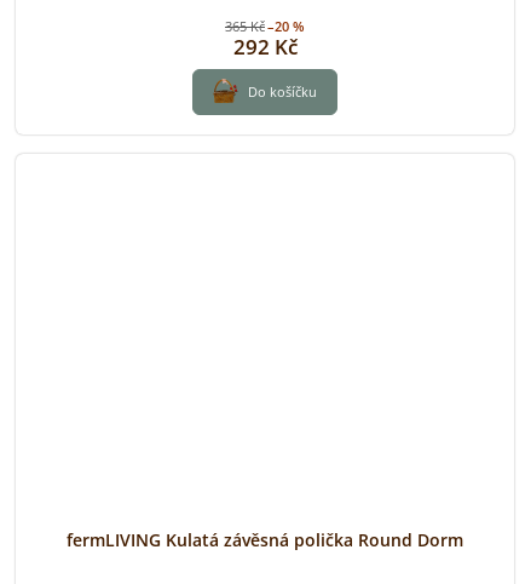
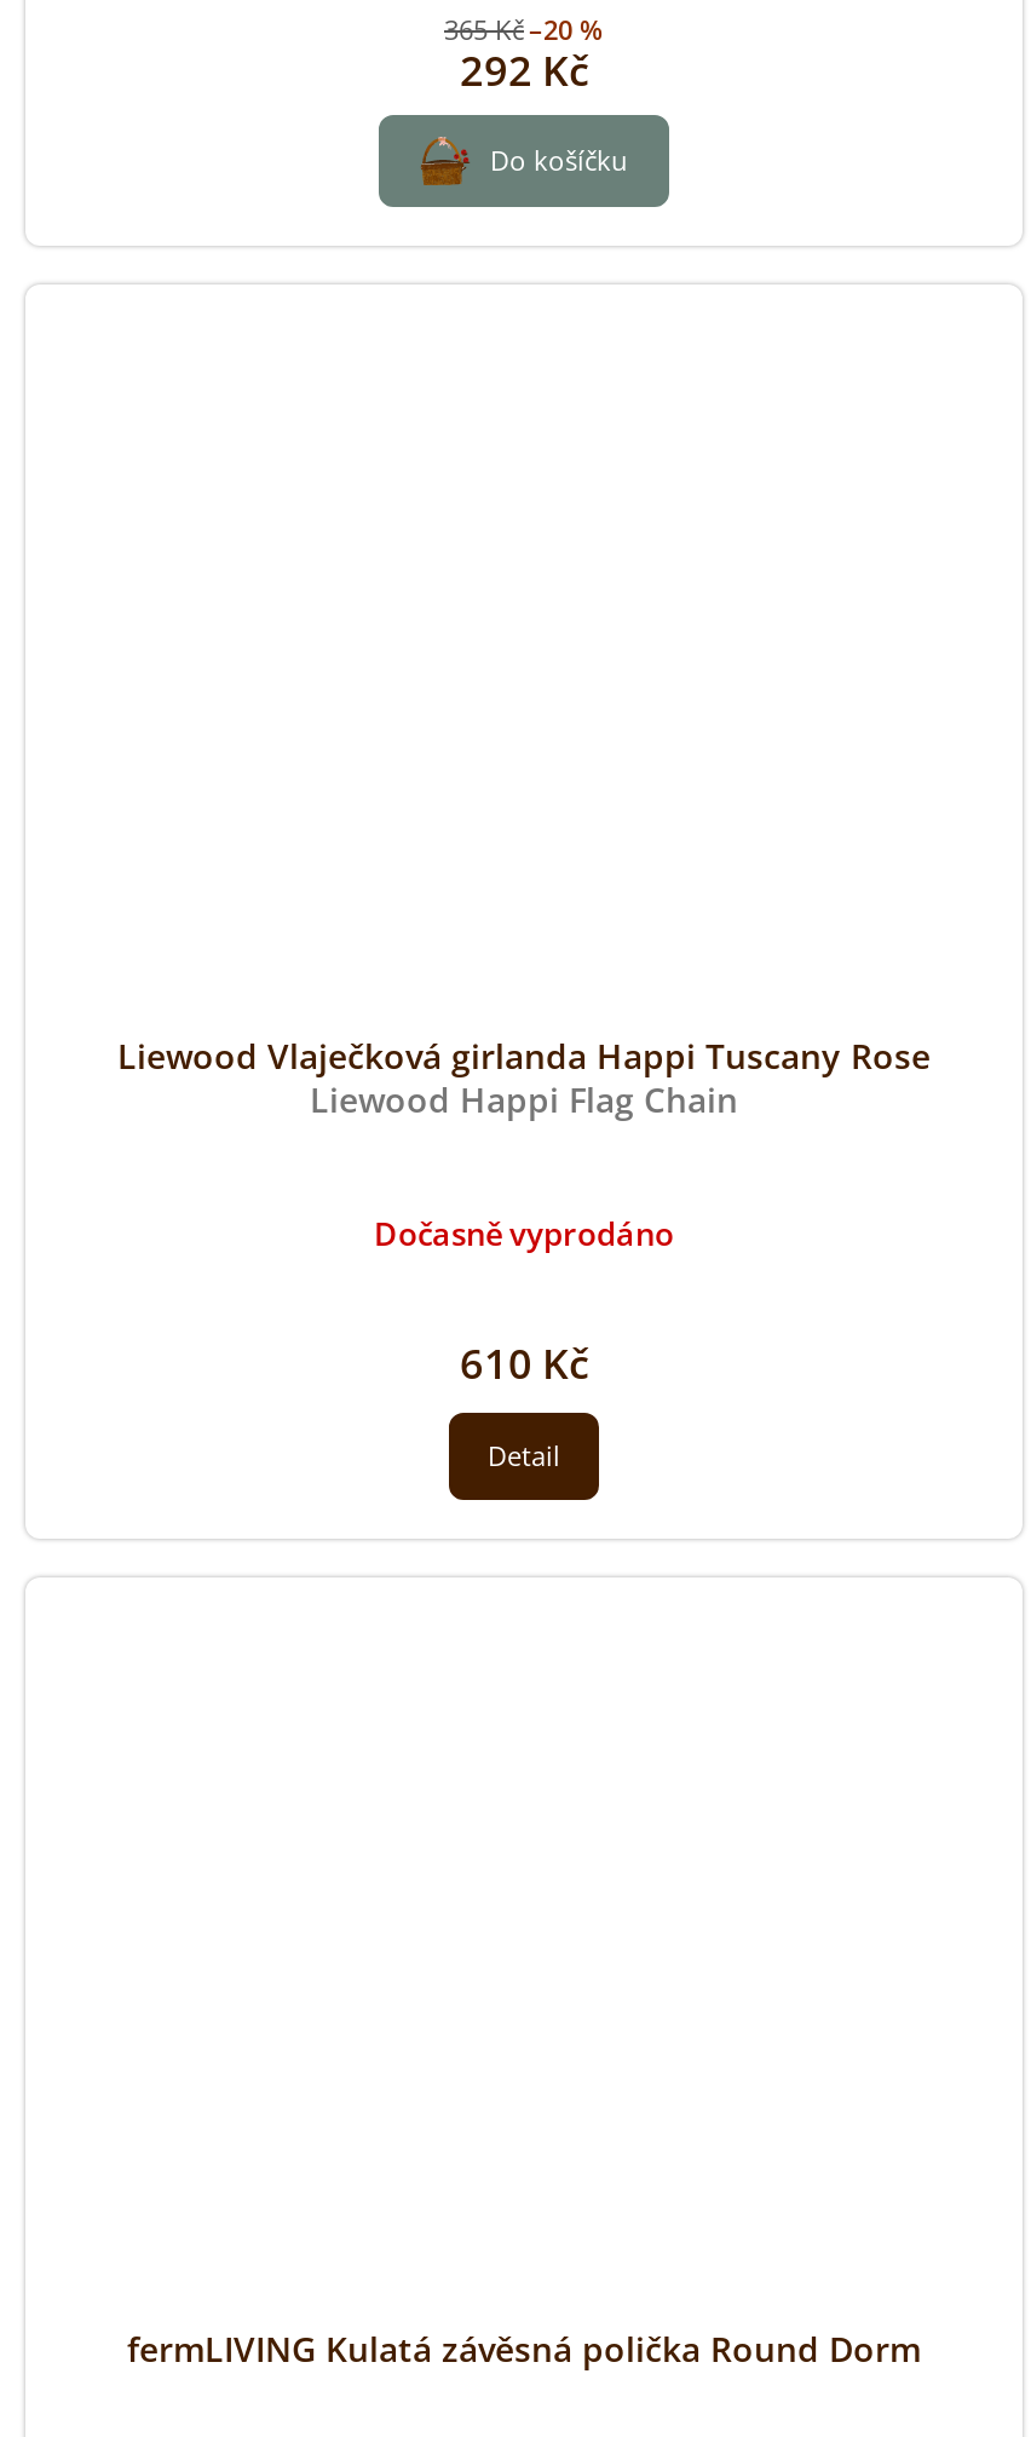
+ Liewood Vlaječková girlanda Happi Tuscany Rose
+ Liewood Happi Flag Chain
+ Dočasně vyprodáno
+ 610 Kč
+ Detail
